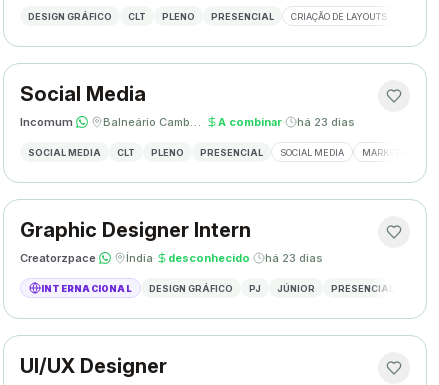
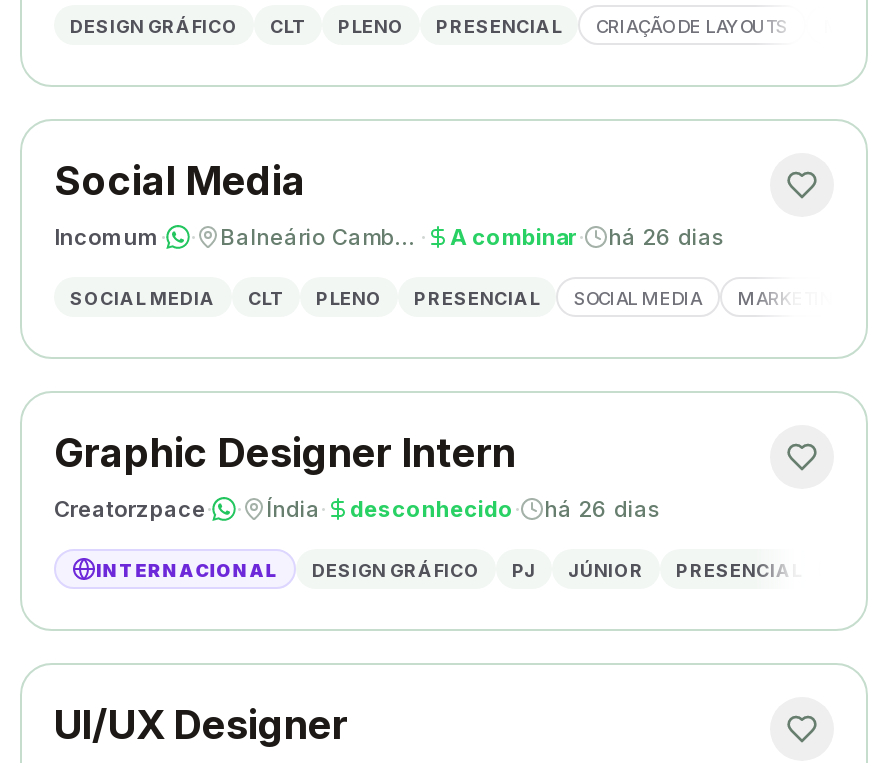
- há 23 dias
+ há 26 dias

- há 23 dias
+ há 26 dias
